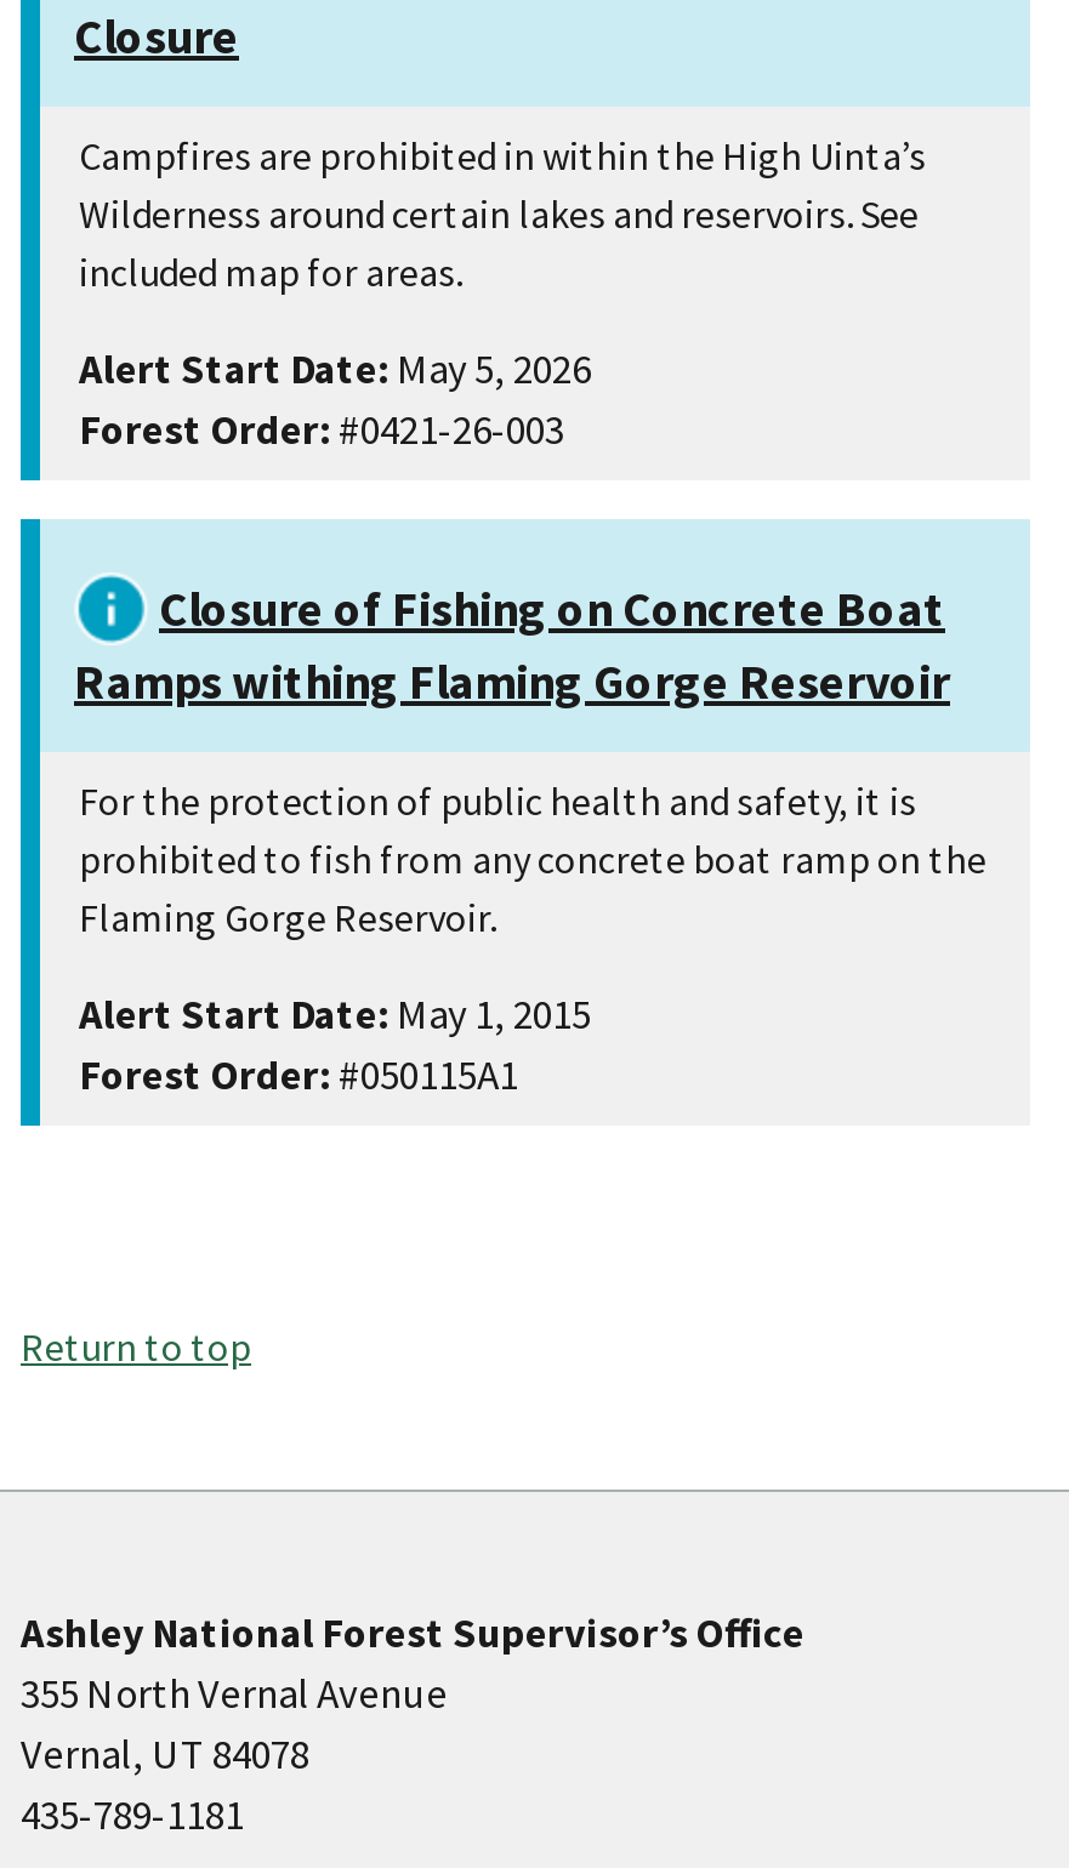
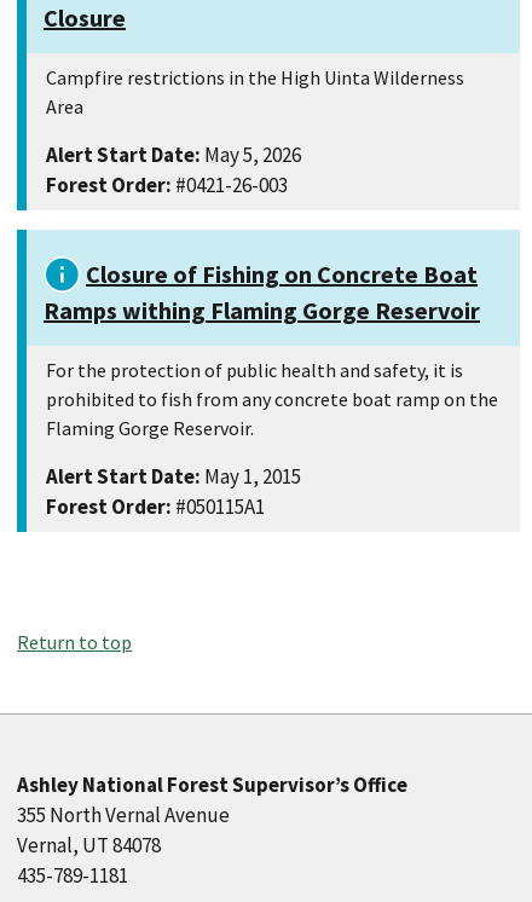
- Campfires are prohibited in within the High Uinta’s
- Wilderness around certain lakes and reservoirs. See
- included map for areas.
+ Campfire restrictions in the High Uinta Wilderness
+ Area
